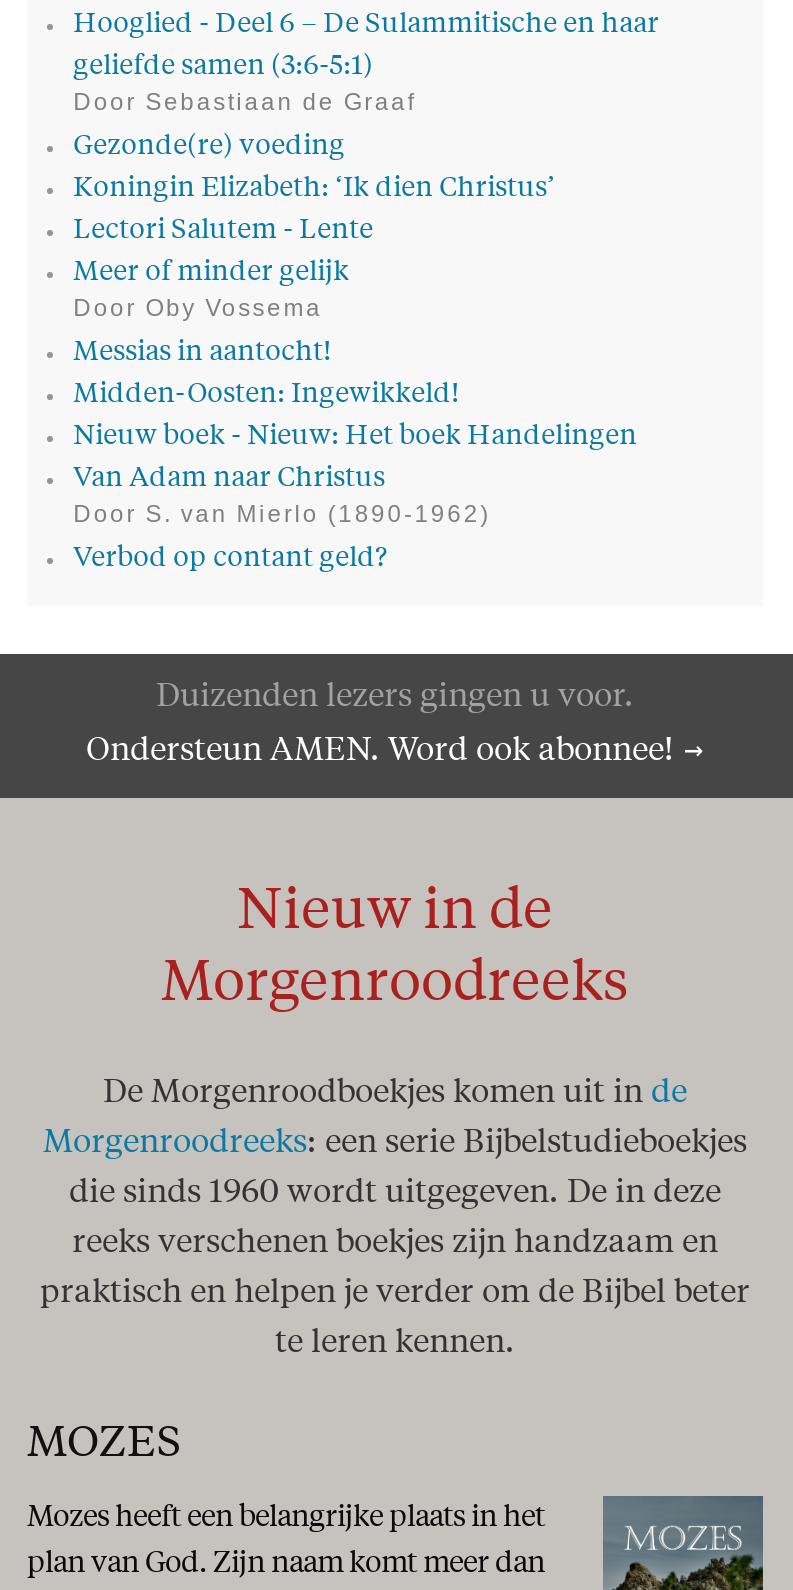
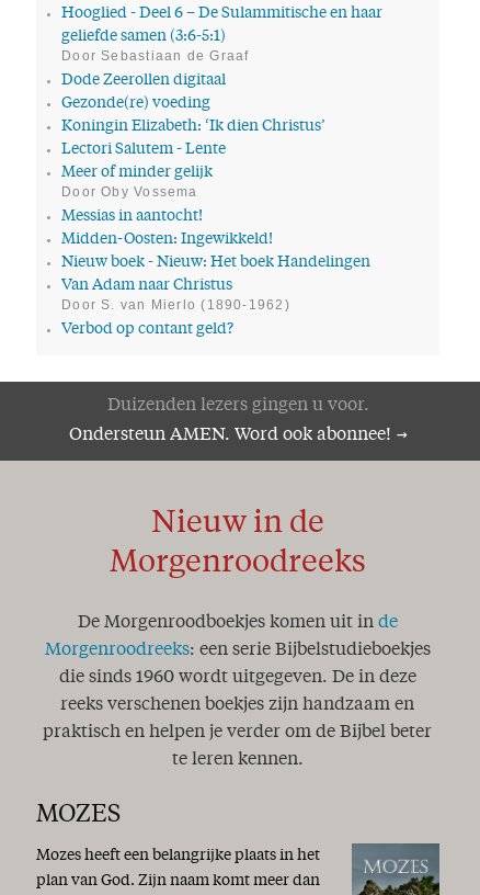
+ Dode Zeerollen digitaal
